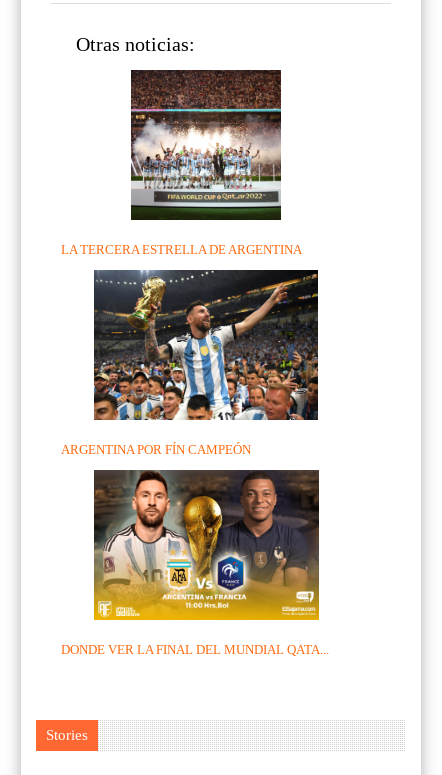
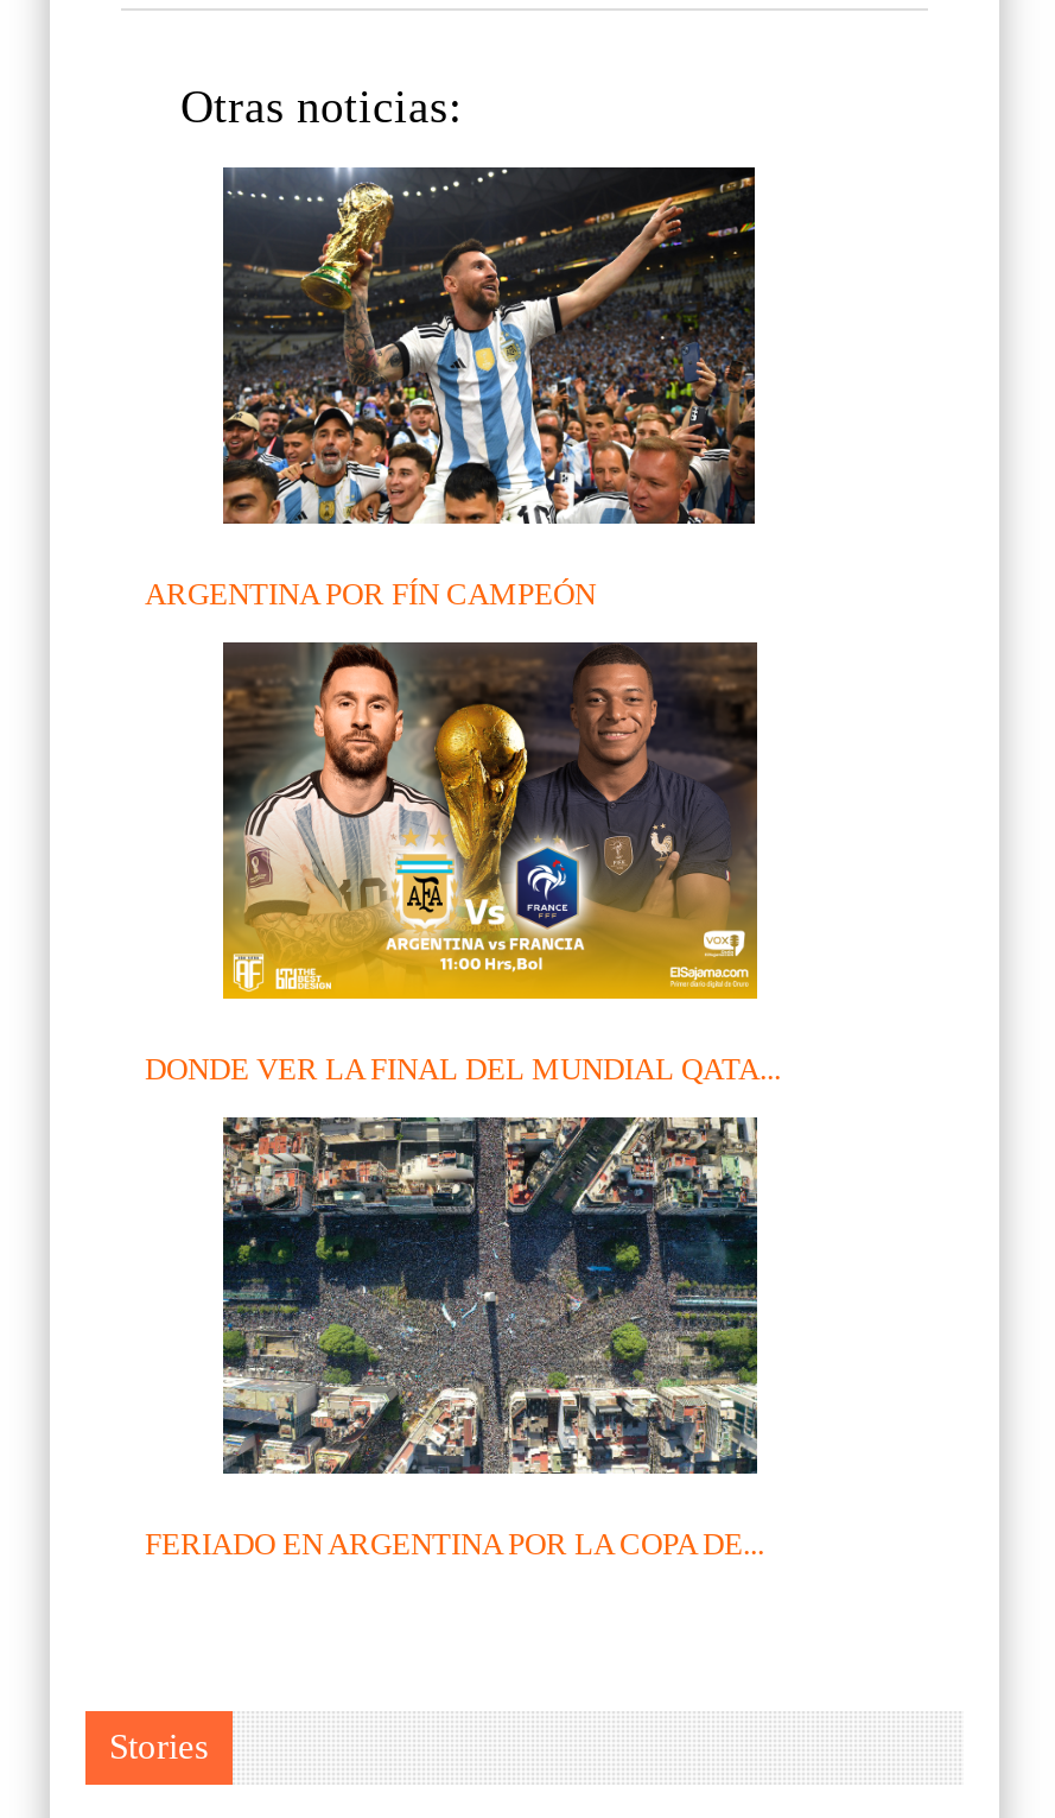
- [image]
- LA TERCERA ESTRELLA DE ARGENTINA

moved up: [image] | ARGENTINA POR FÍN CAMPEÓN | DONDE VER LA FINAL DEL MUNDIAL QATA...

+ [image]
+ FERIADO EN ARGENTINA POR LA COPA DE...
